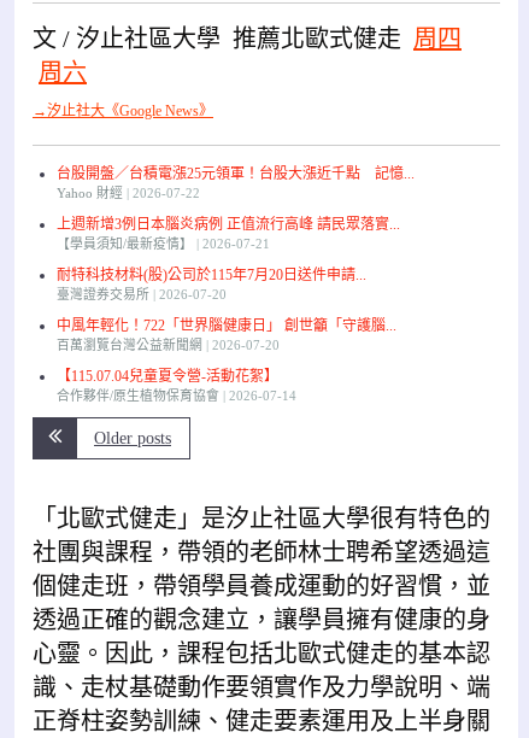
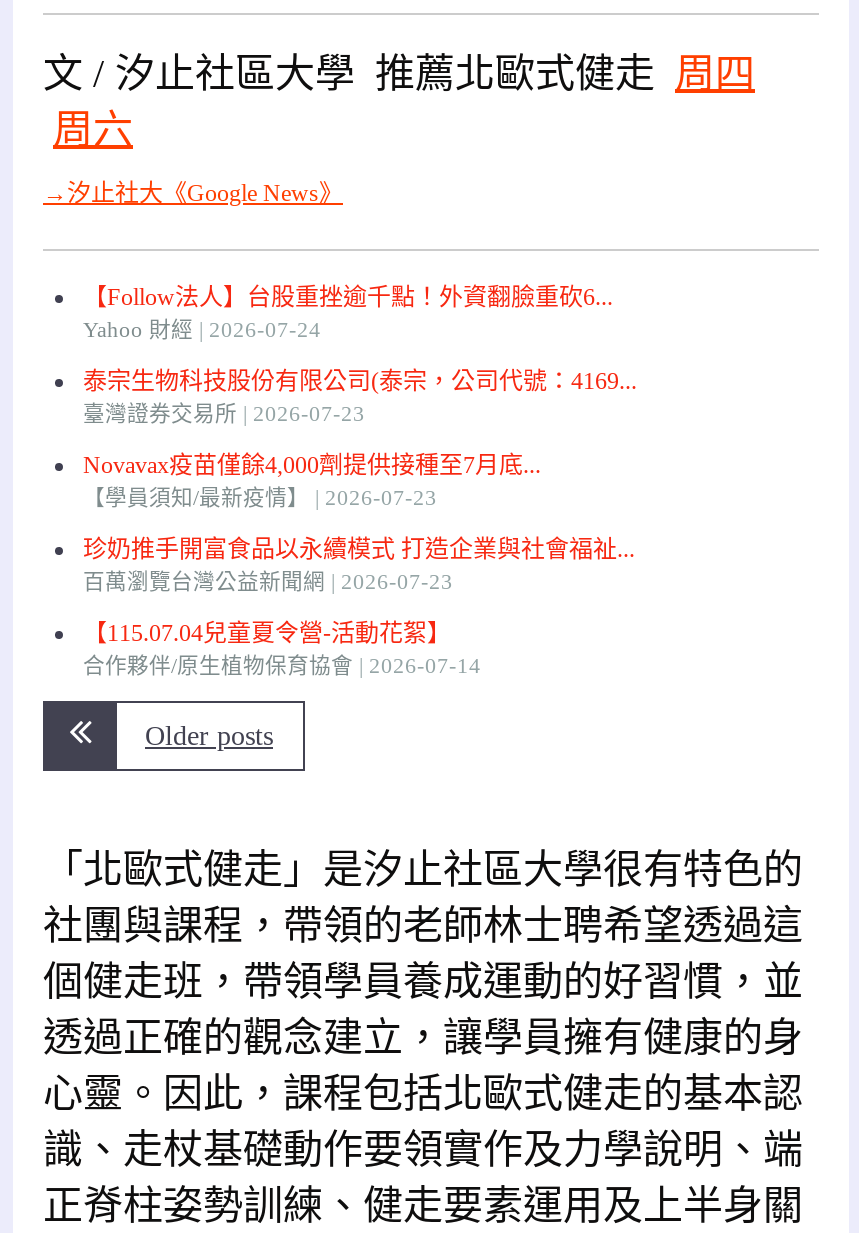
- 台股開盤／台積電漲25元領軍！台股大漲近千點 記憶...
+ 【Follow法人】台股重挫逾千點！外資翻臉重砍6...

- 2026-07-22
- 上週新增3例日本腦炎病例 正值流行高峰 請民眾落實...
+ 2026-07-24
+ 泰宗生物科技股份有限公司(泰宗，公司代號：4169...
+ 2026-07-23
+ Novavax疫苗僅餘4,000劑提供接種至7月底...

- 2026-07-21
- 耐特科技材料(股)公司於115年7月20日送件申請...
- 2026-07-20
- 中風年輕化！722「世界腦健康日」 創世籲「守護腦...
+ 2026-07-23
+ 珍奶推手開富食品以永續模式 打造企業與社會福祉...

moved down: 【學員須知/最新疫情】

moved up: 臺灣證券交易所

- 百萬瀏覽台灣公益新聞網 2026-07-20
+ 百萬瀏覽台灣公益新聞網 2026-07-23
